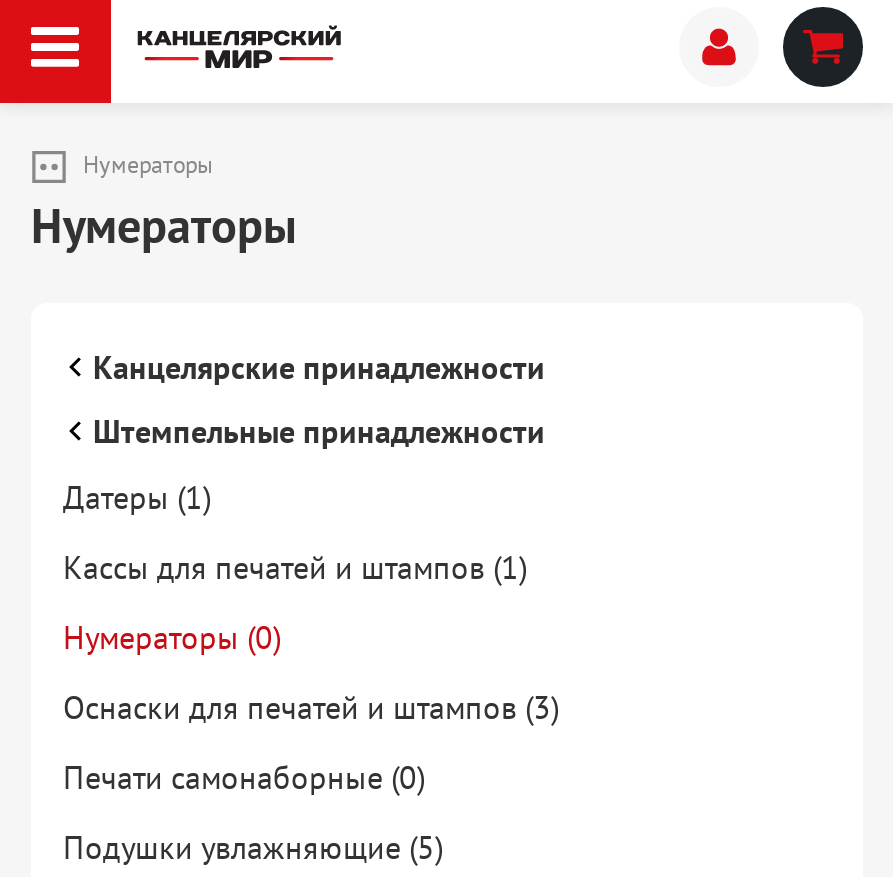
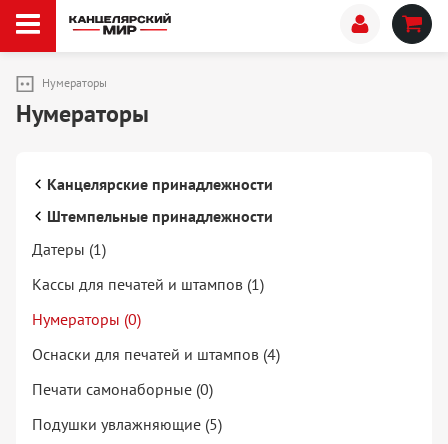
- Оснаски для печатей и штампов (3)
+ Оснаски для печатей и штампов (4)
